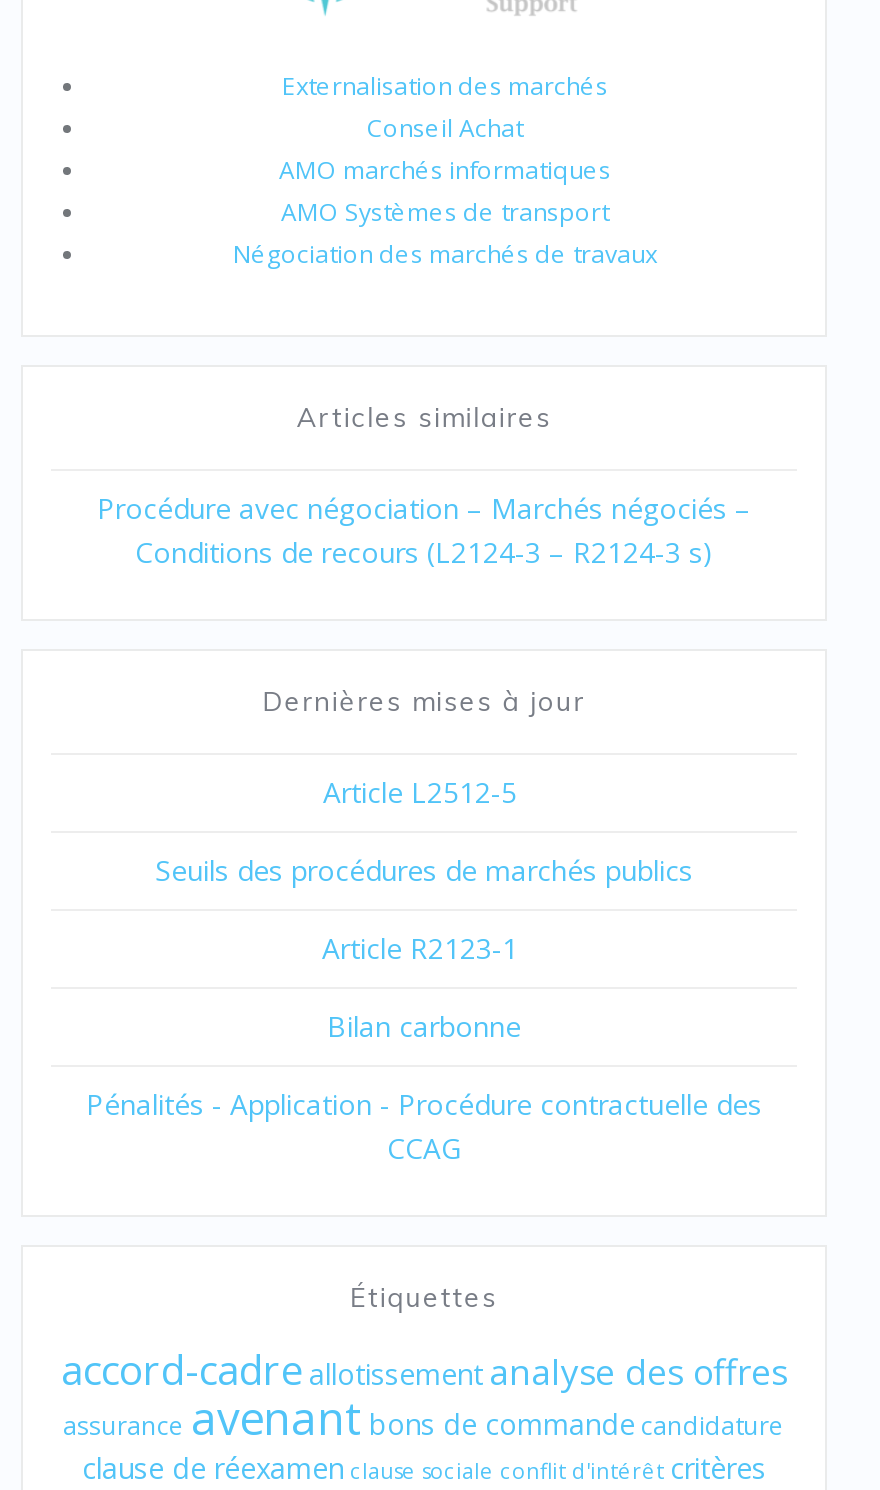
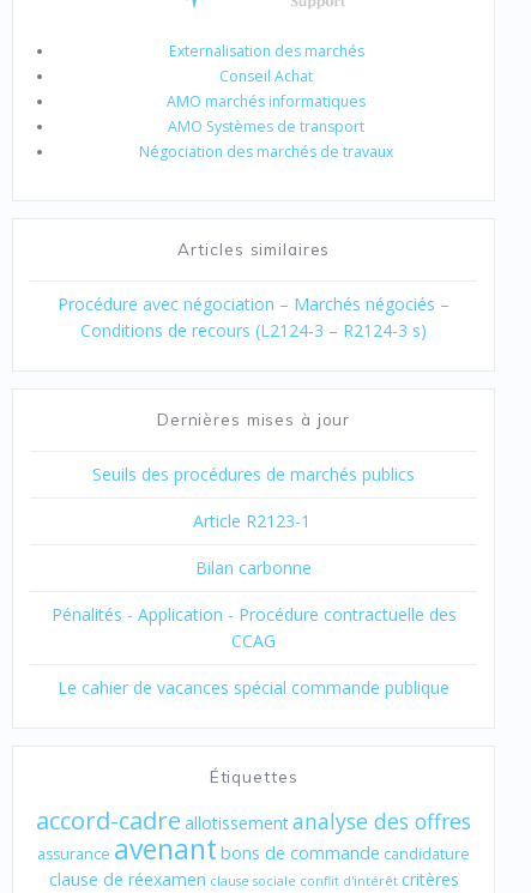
- Article L2512-5

moved up: Seuils des procédures de marchés publics | Article R2123-1 | Bilan carbonne | Pénalités - Application - Procédure contractuelle des | CCAG

+ Le cahier de vacances spécial commande publique
